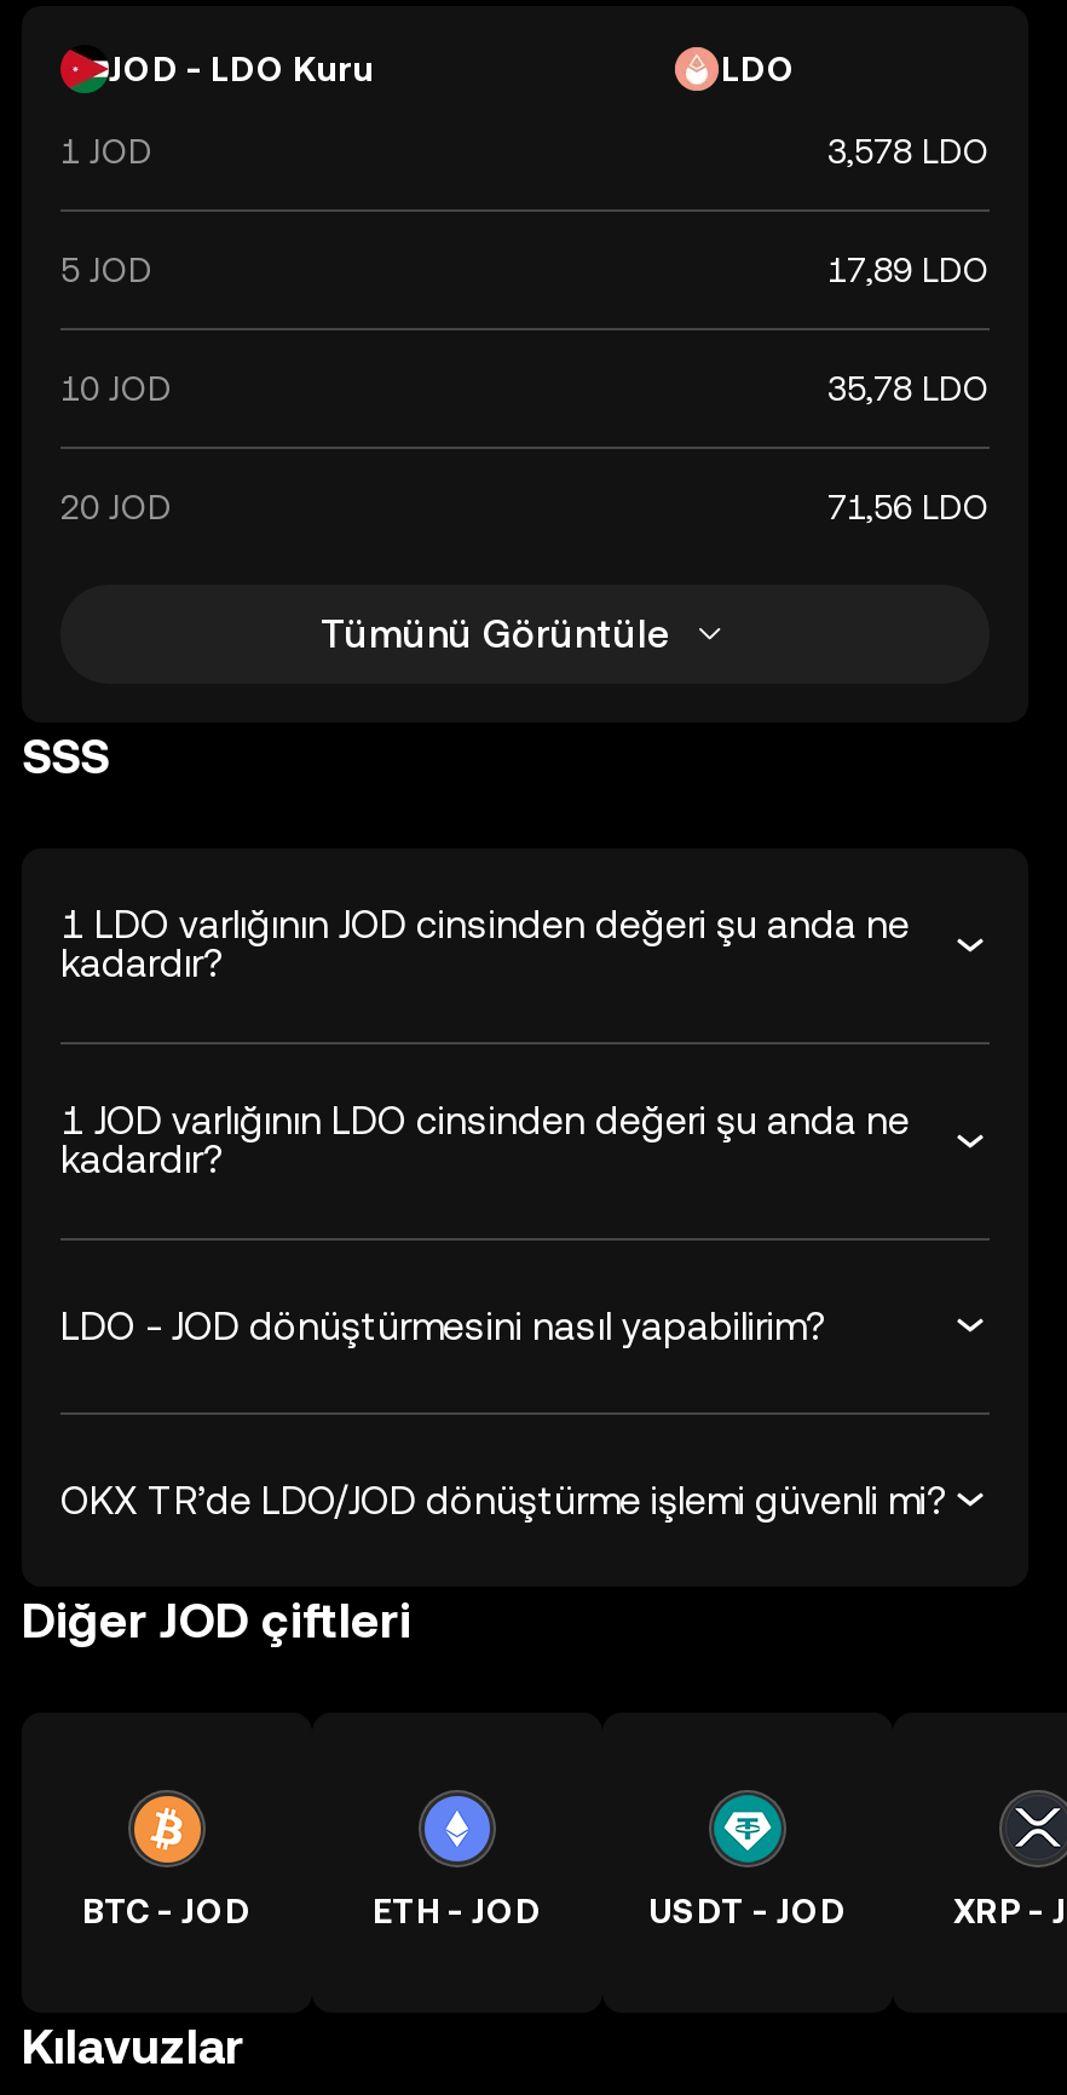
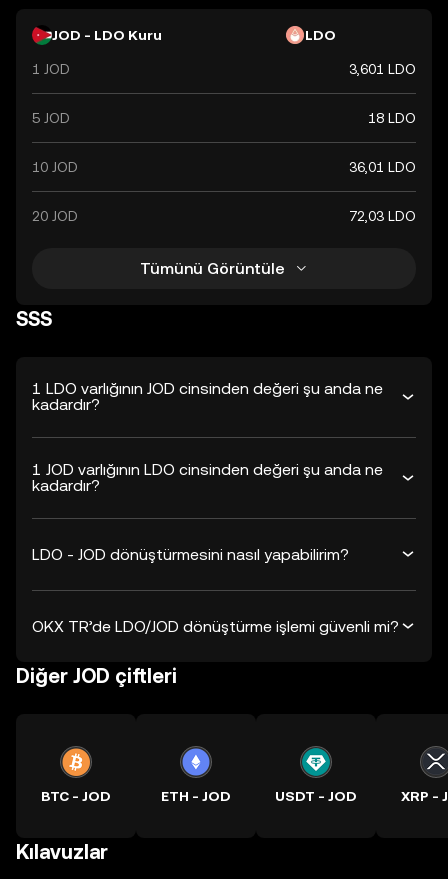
- 3,578 LDO
+ 3,601 LDO

- 17,89 LDO
+ 18 LDO

- 35,78 LDO
+ 36,01 LDO

- 71,56 LDO
+ 72,03 LDO
